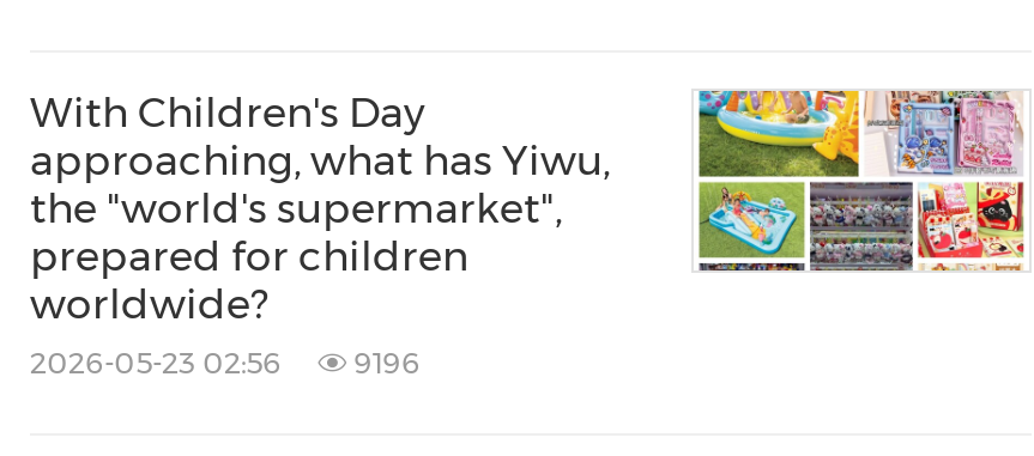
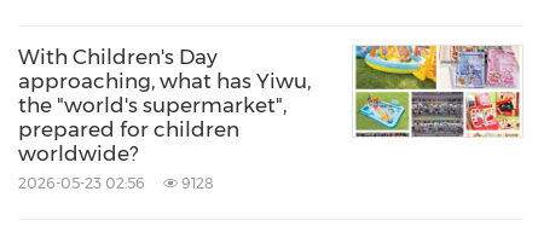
- 2026-05-23 02:56 9196
+ 2026-05-23 02:56 9128
